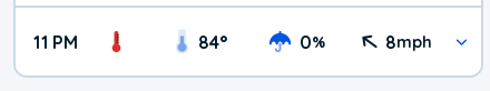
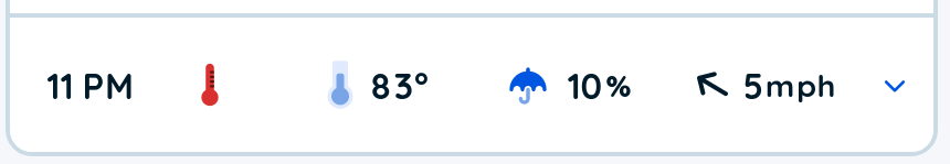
- 84°
- 0%
- 8mph
+ 83°
+ 10%
+ 5mph
